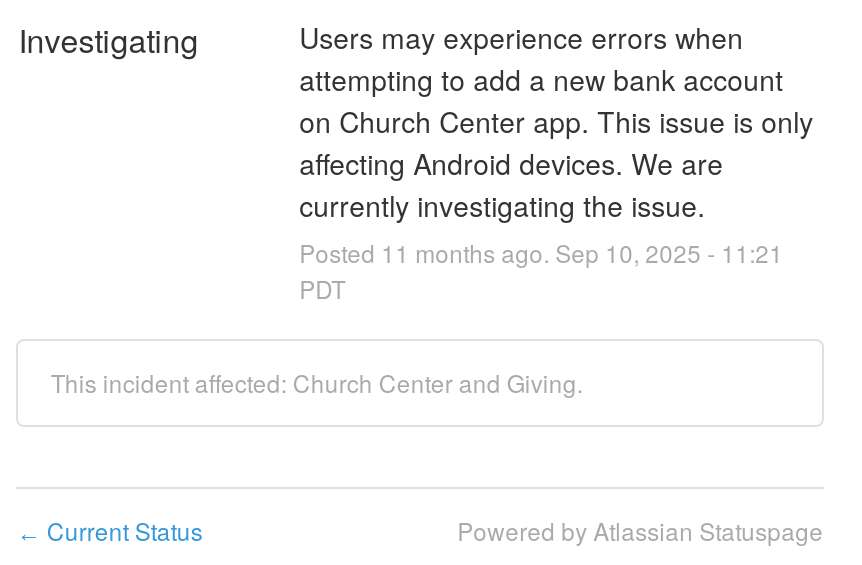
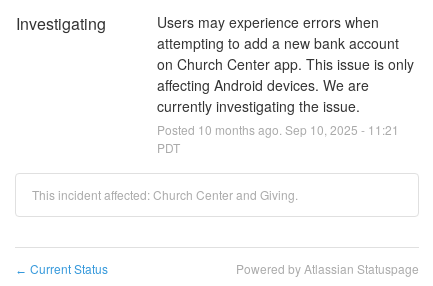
- Posted 11 months ago. Sep 10, 2025 - 11:21
+ Posted 10 months ago. Sep 10, 2025 - 11:21
